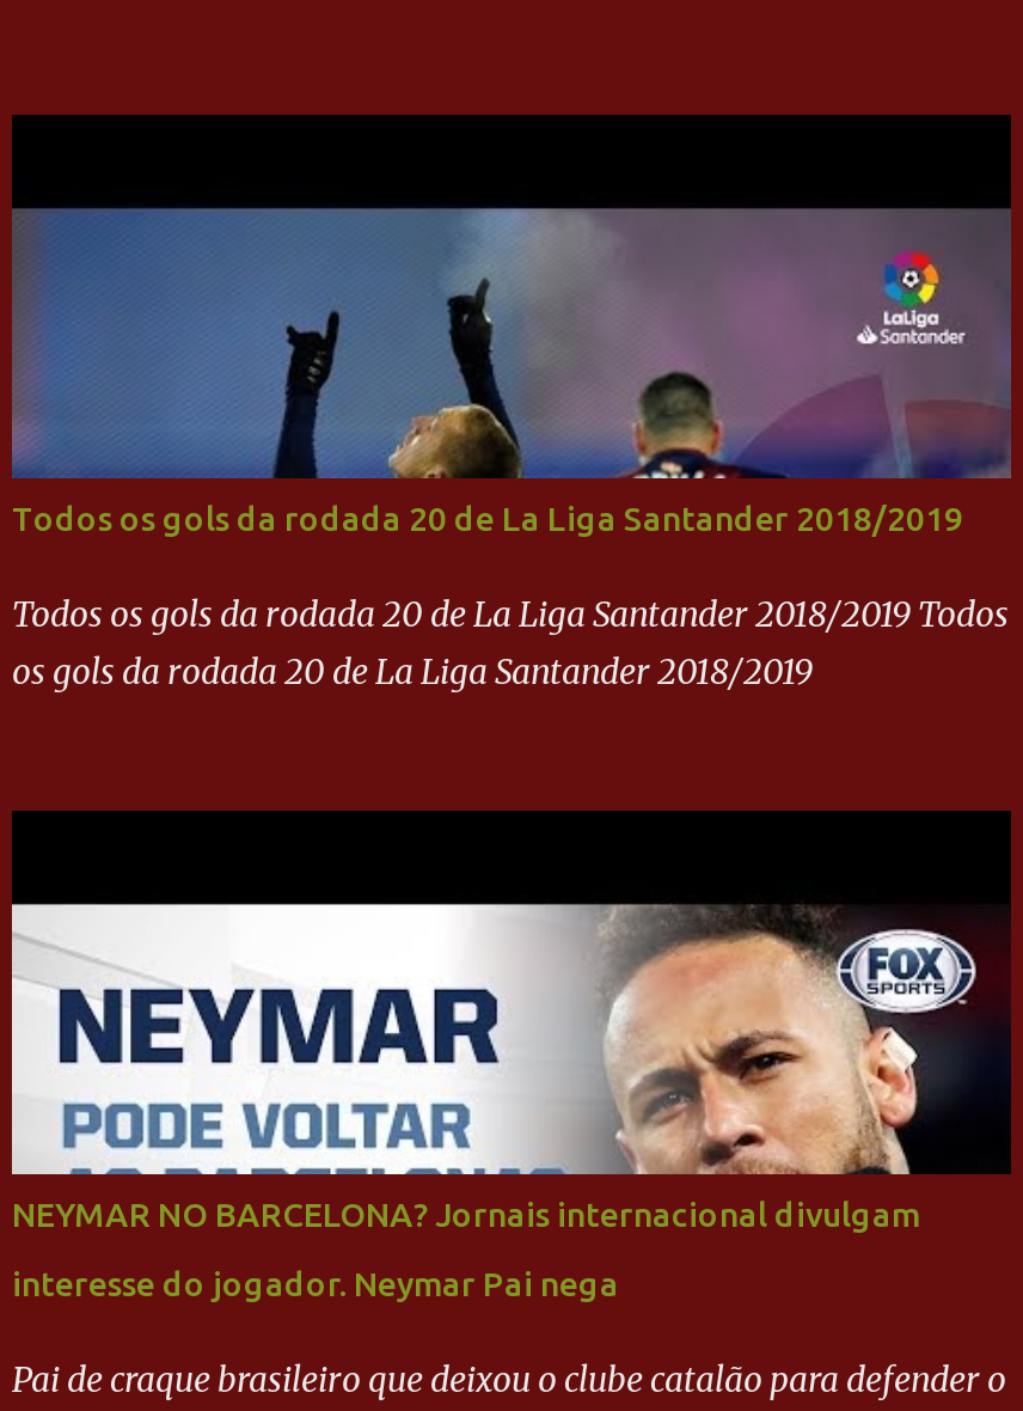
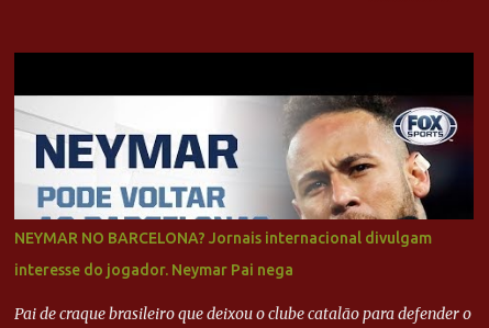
- [image]
- Todos os gols da rodada 20 de La Liga Santander 2018/2019
- Todos os gols da rodada 20 de La Liga Santander 2018/2019 Todos
- os gols da rodada 20 de La Liga Santander 2018/2019
